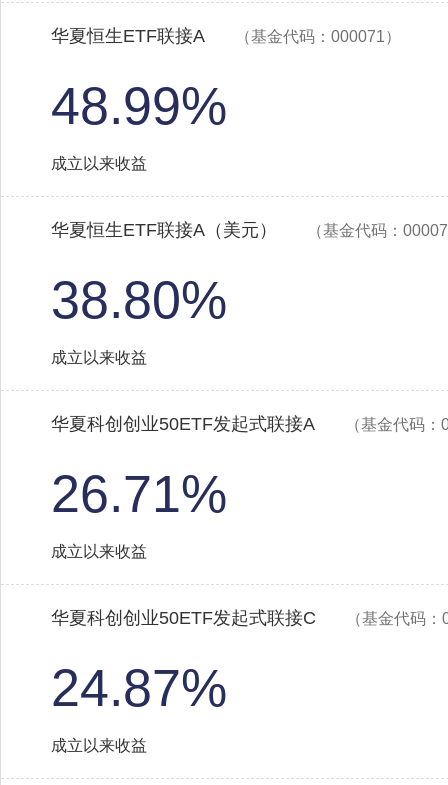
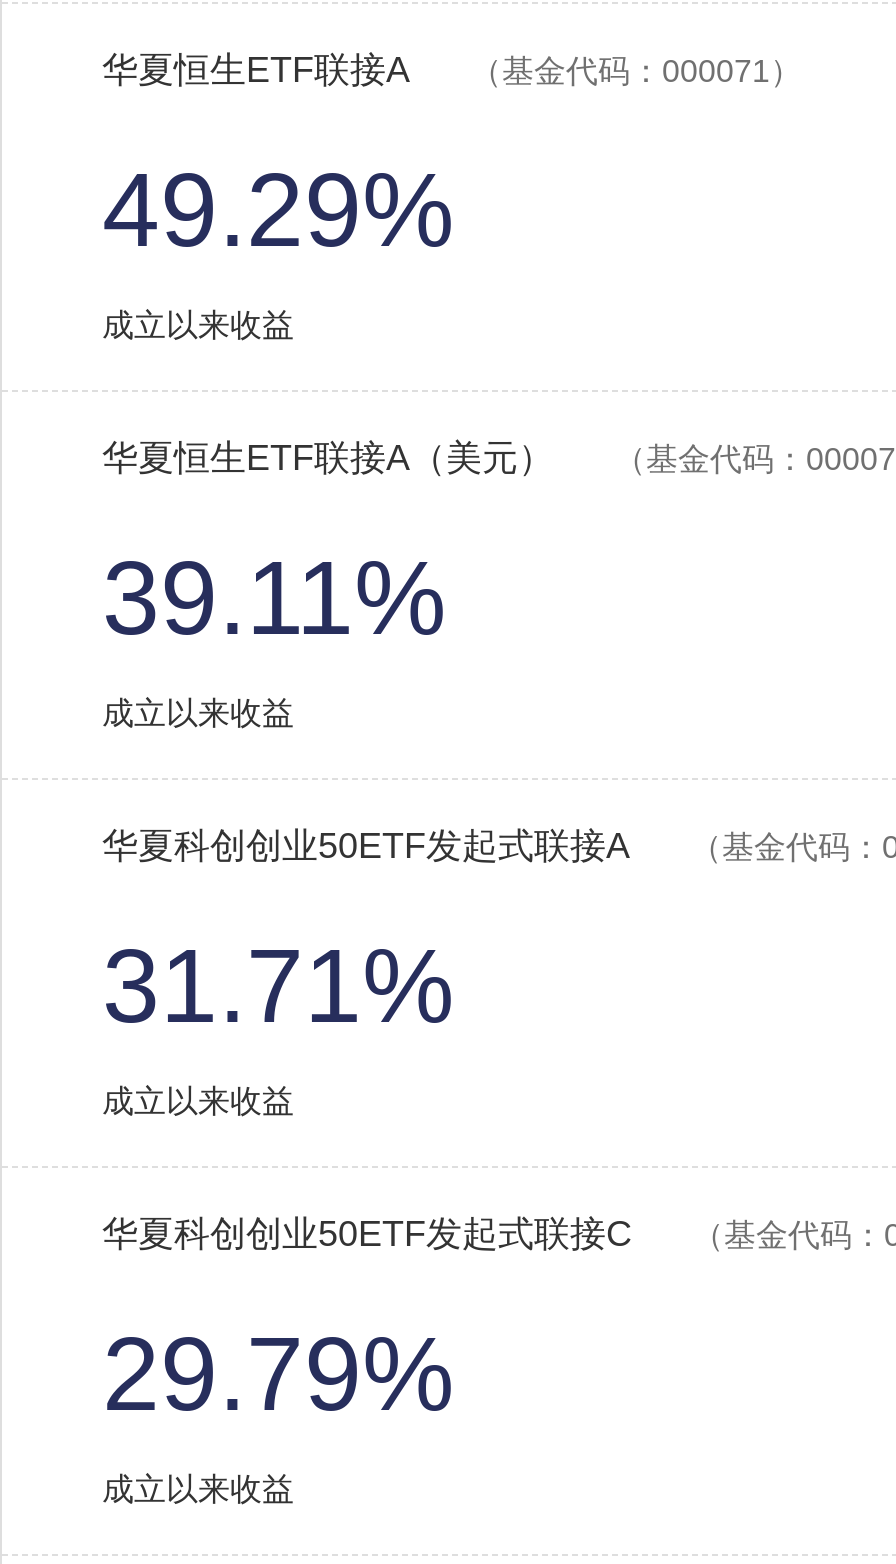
- 48.99%
+ 49.29%

- 38.80%
+ 39.11%

- 26.71%
+ 31.71%

- 24.87%
+ 29.79%
